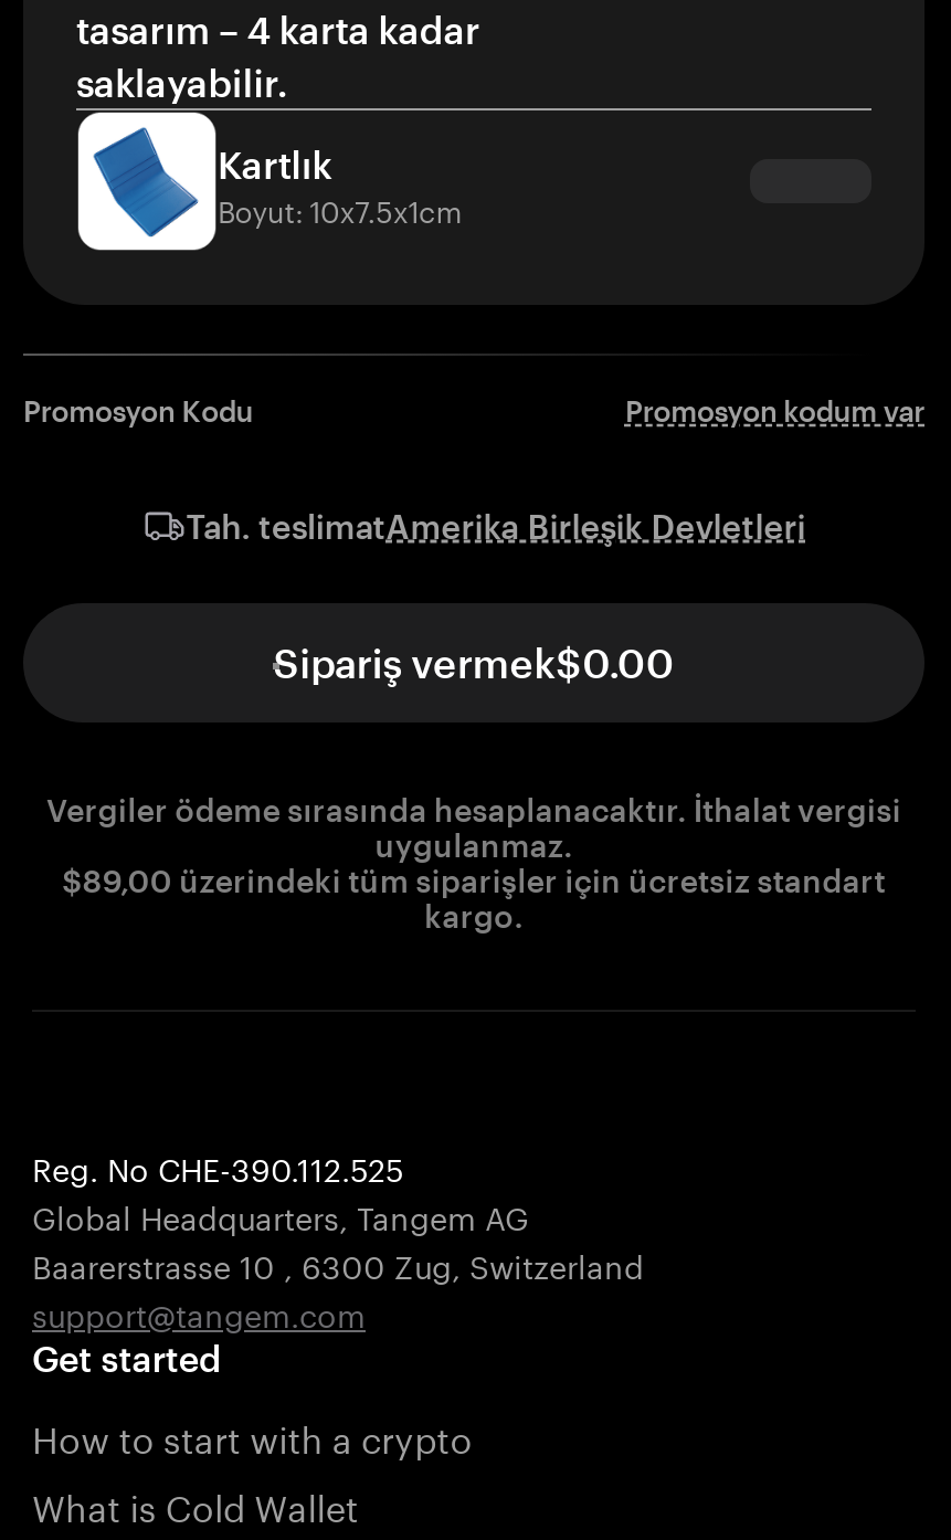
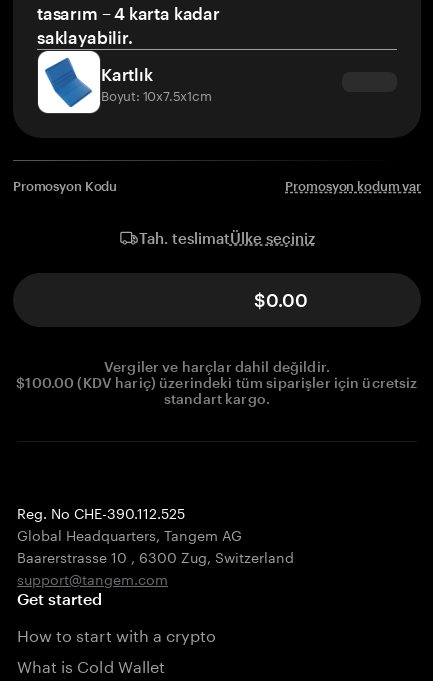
- Tah. teslimatAmerika Birleşik Devletleri
+ Tah. teslimatÜlke seçiniz

- Sipariş vermek$0.00
+ $0.00

- Vergiler ödeme sırasında hesaplanacaktır. İthalat vergisi
- uygulanmaz.
- $89,00 üzerindeki tüm siparişler için ücretsiz standart
- kargo.
+ Vergiler ve harçlar dahil değildir.
+ $100.00 (KDV hariç) üzerindeki tüm siparişler için ücretsiz
+ standart kargo.
